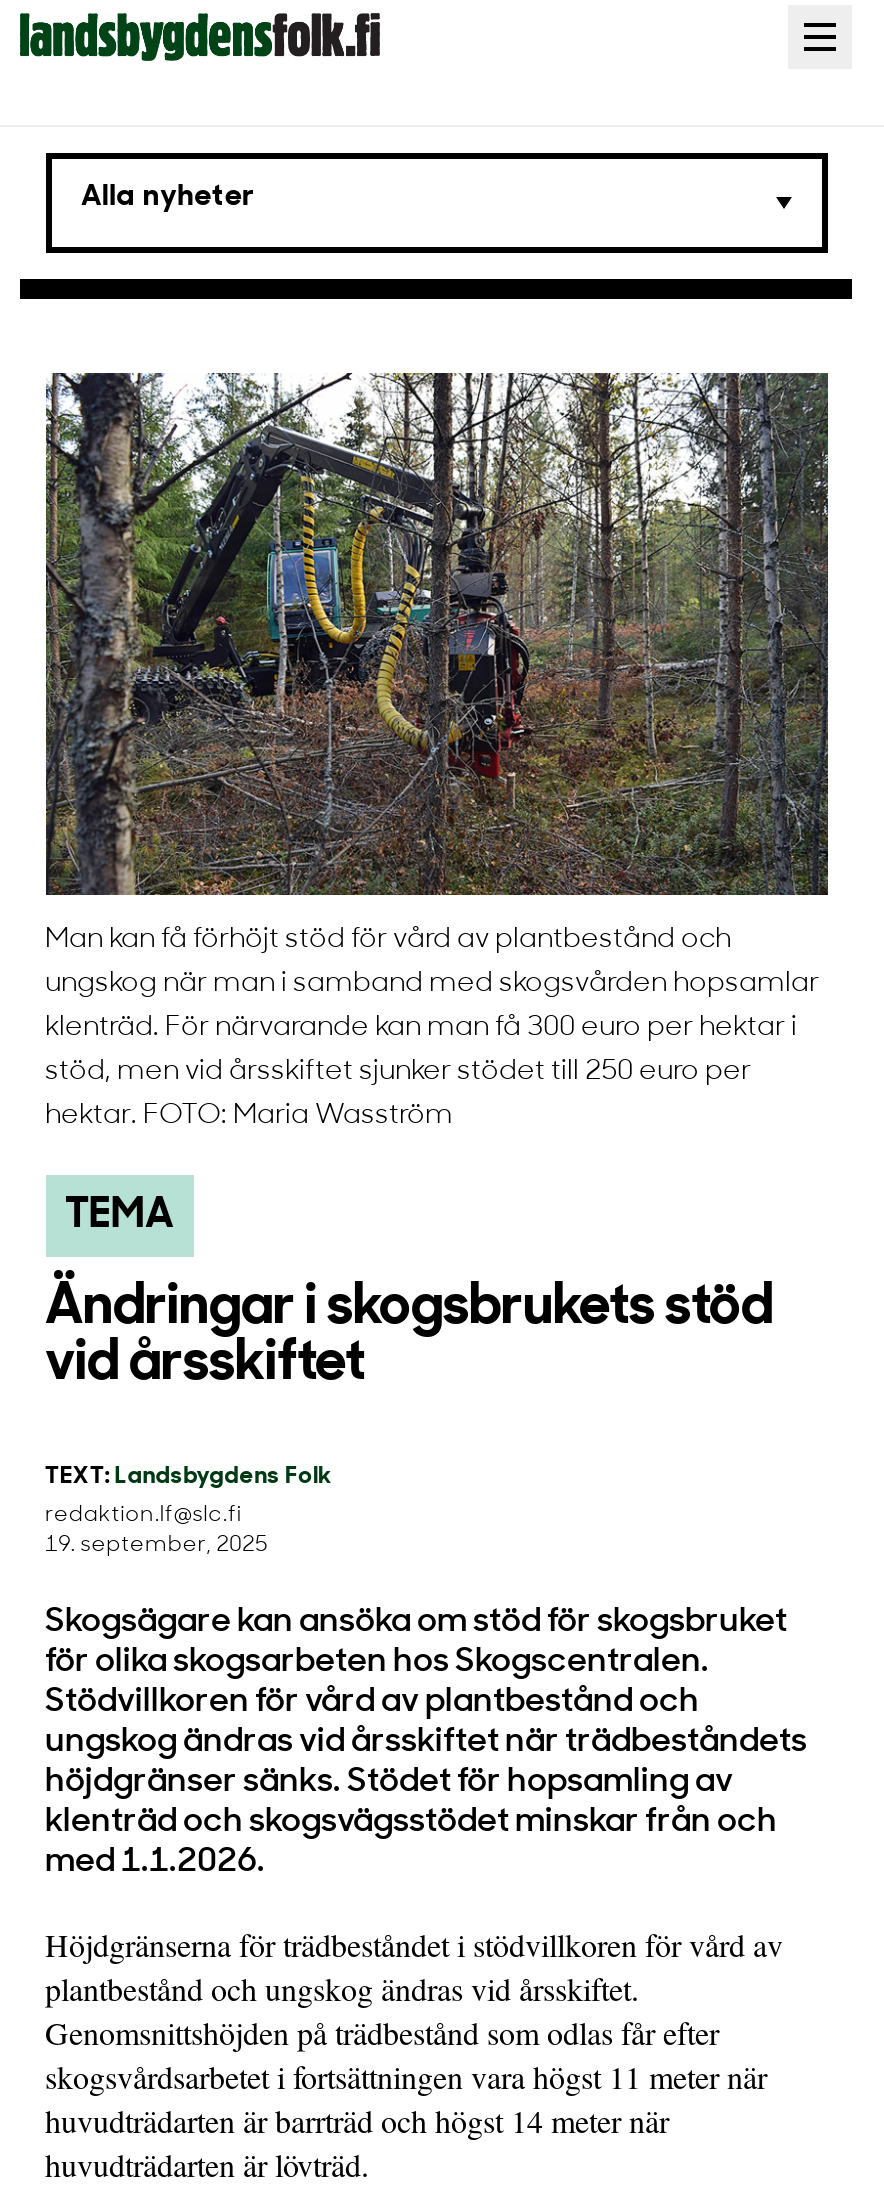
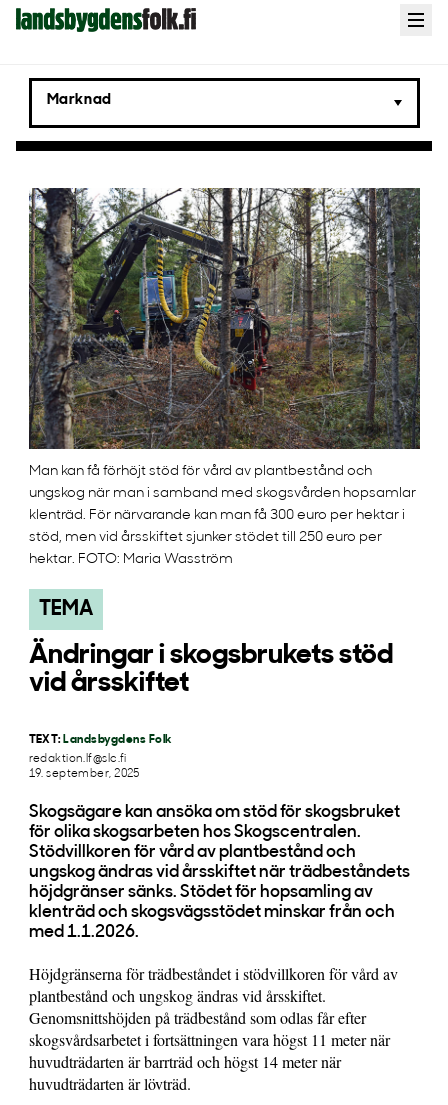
- Alla nyheter
+ Marknad
